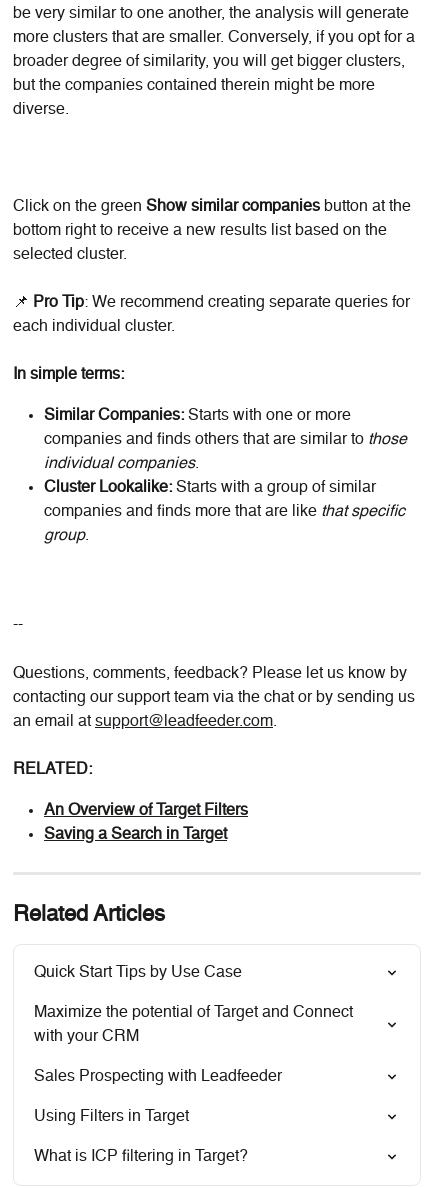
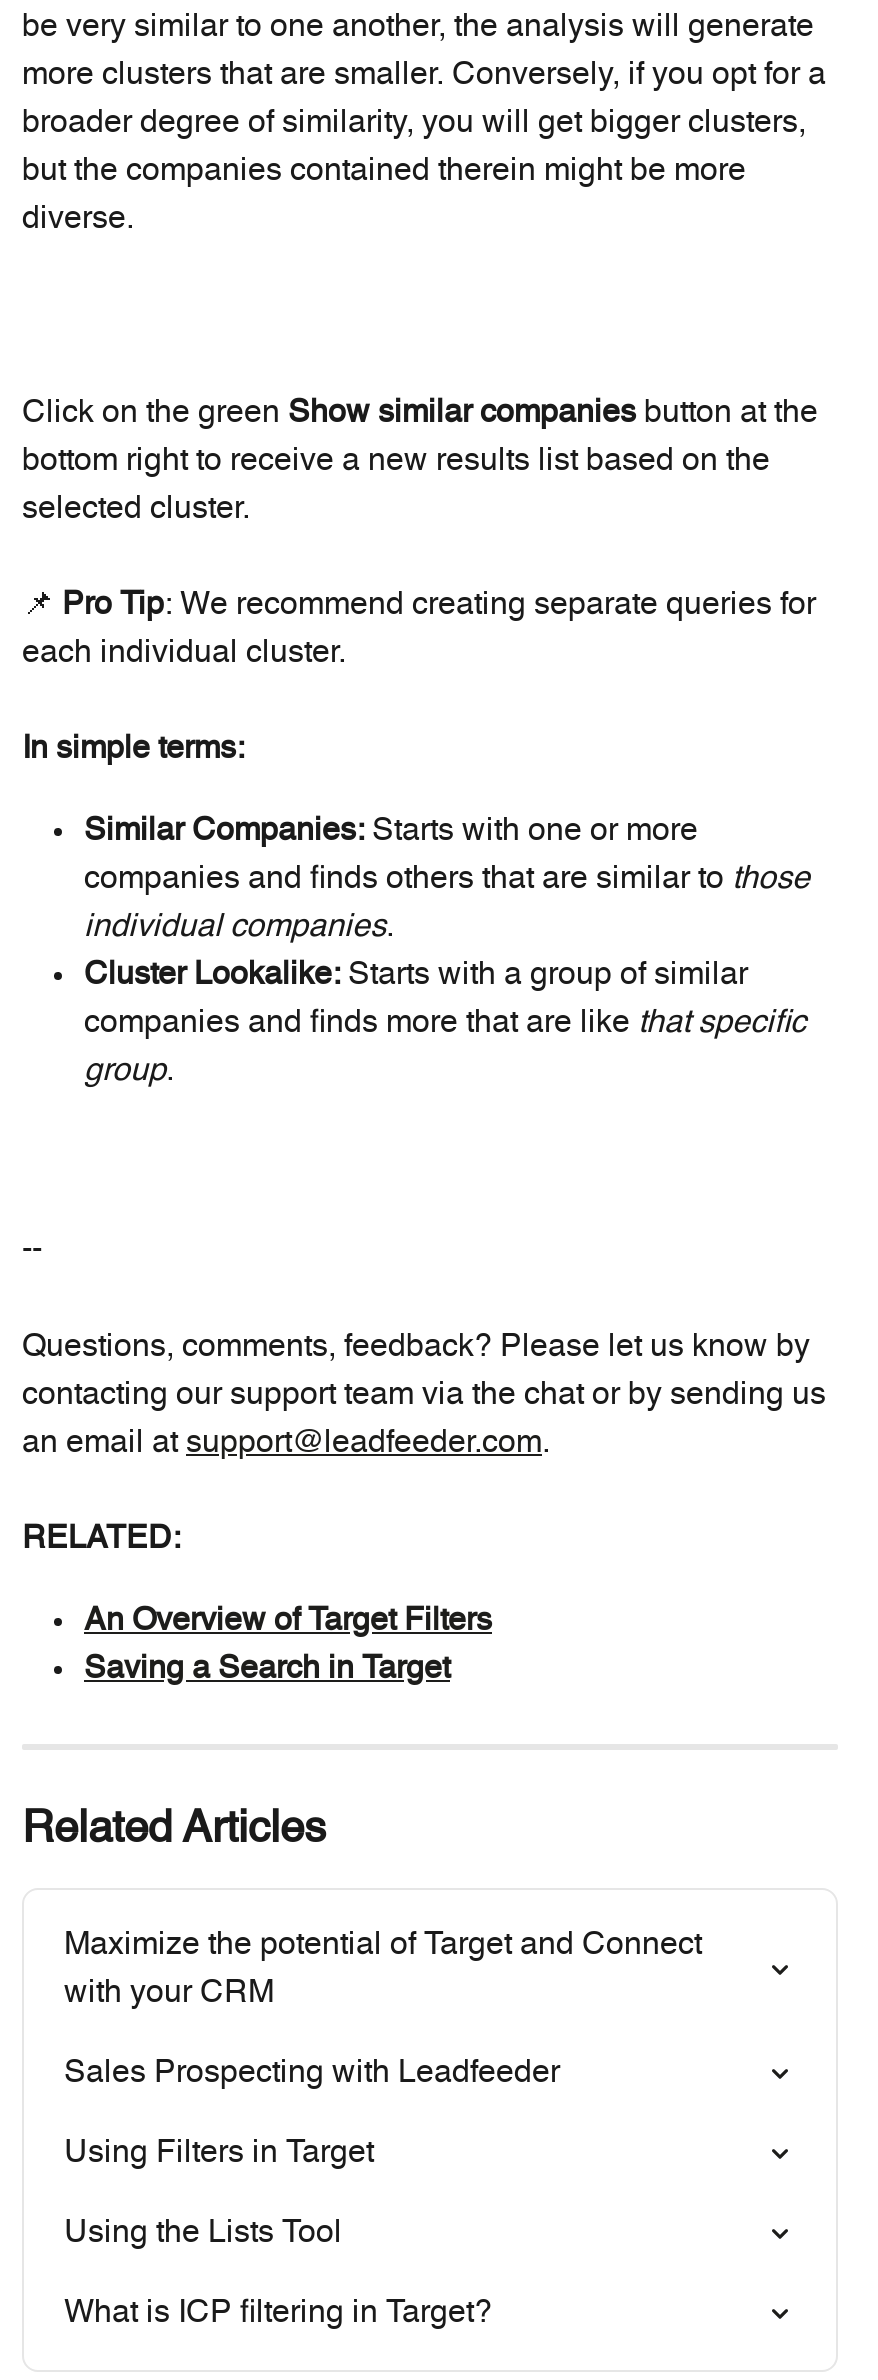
- Quick Start Tips by Use Case

moved up: Maximize the potential of Target and Connect | with your CRM | Sales Prospecting with Leadfeeder | Using Filters in Target

+ Using the Lists Tool
